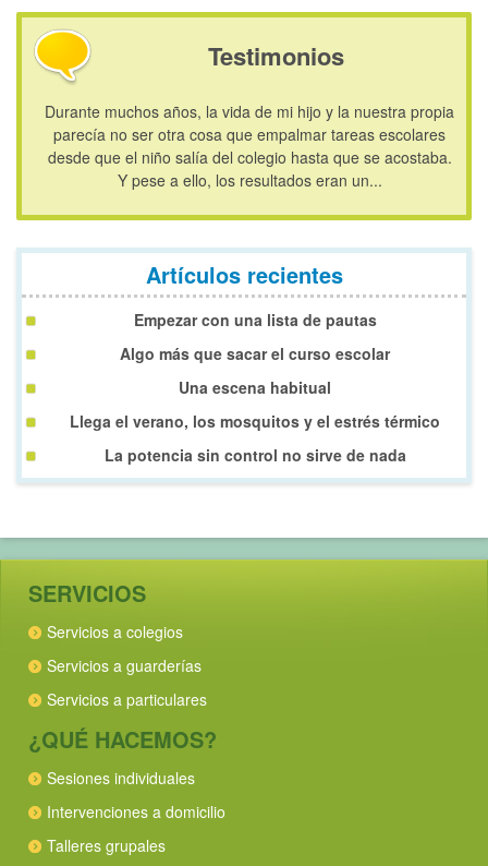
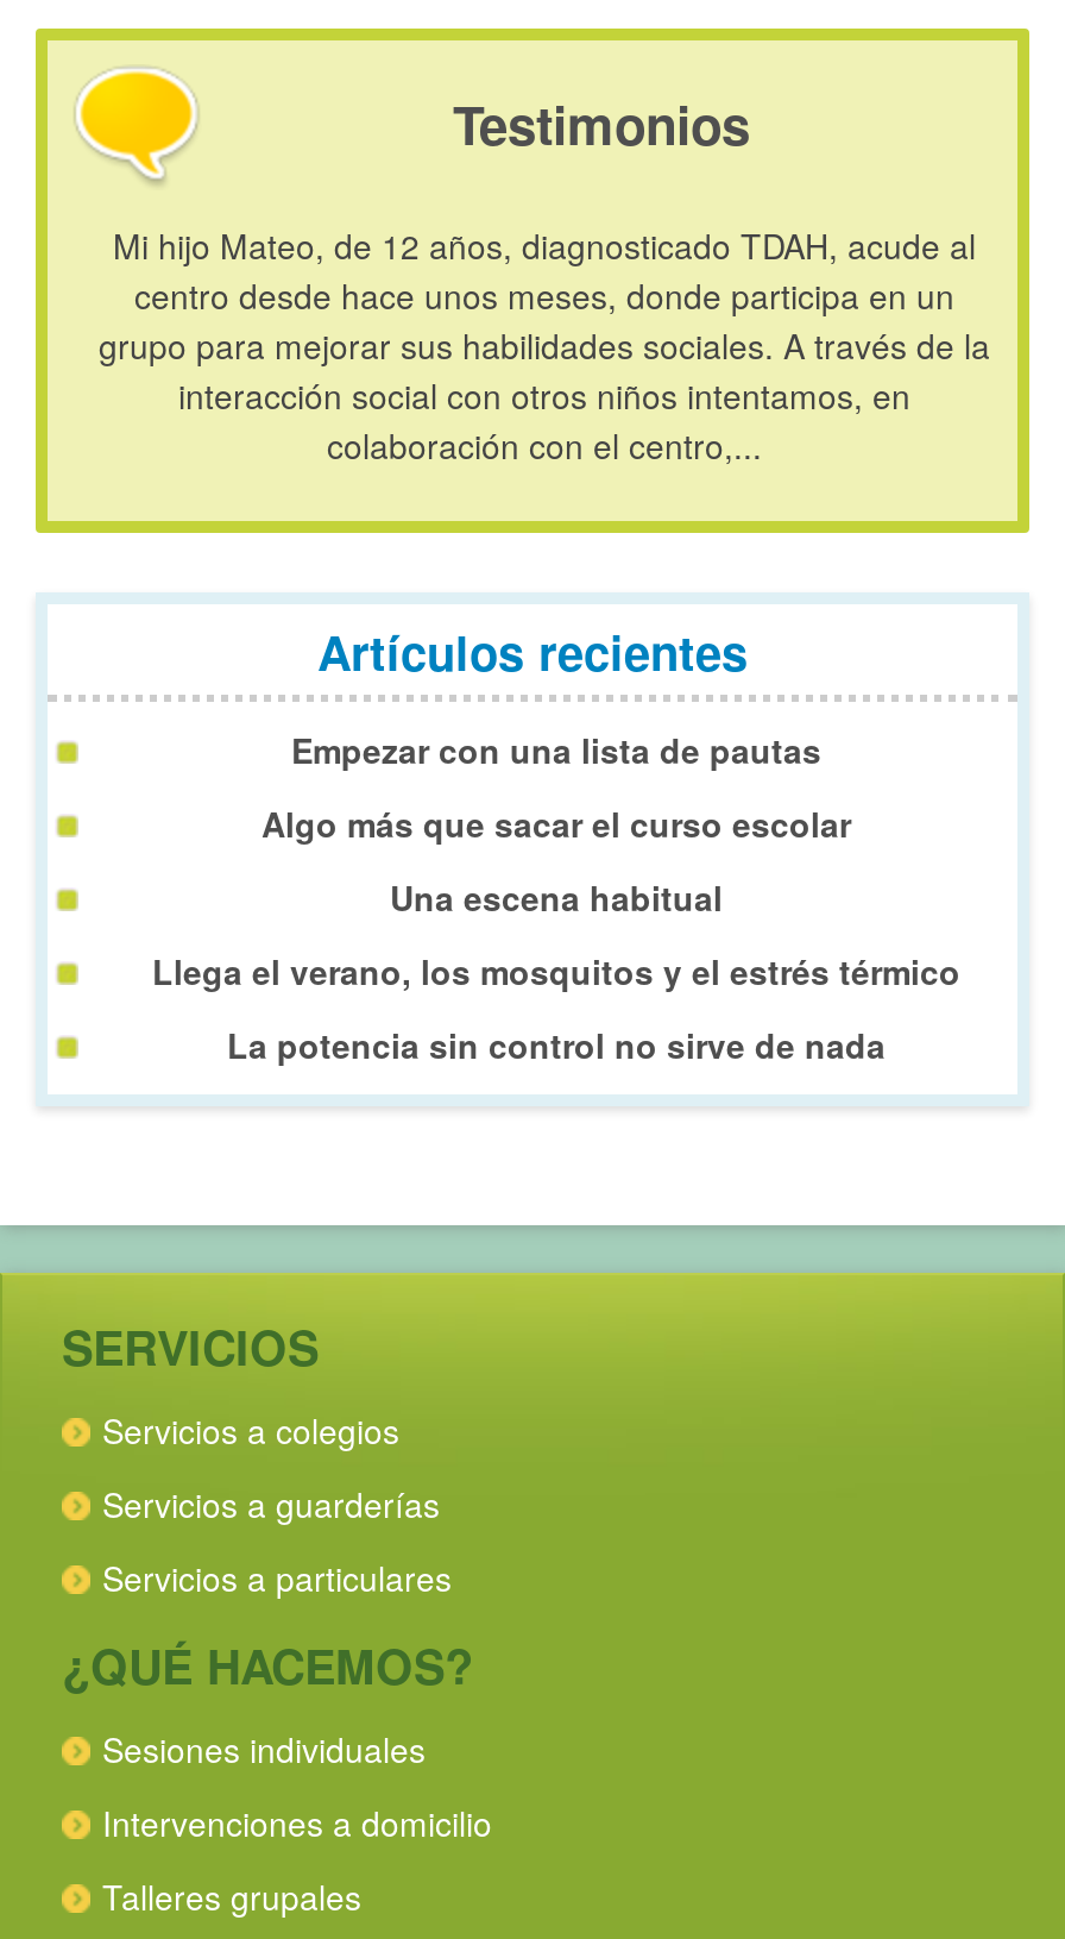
- Durante muchos años, la vida de mi hijo y la nuestra propia
- parecía no ser otra cosa que empalmar tareas escolares
- desde que el niño salía del colegio hasta que se acostaba.
- Y pese a ello, los resultados eran un...
+ Mi hijo Mateo, de 12 años, diagnosticado TDAH, acude al
+ centro desde hace unos meses, donde participa en un
+ grupo para mejorar sus habilidades sociales. A través de la
+ interacción social con otros niños intentamos, en
+ colaboración con el centro,...
